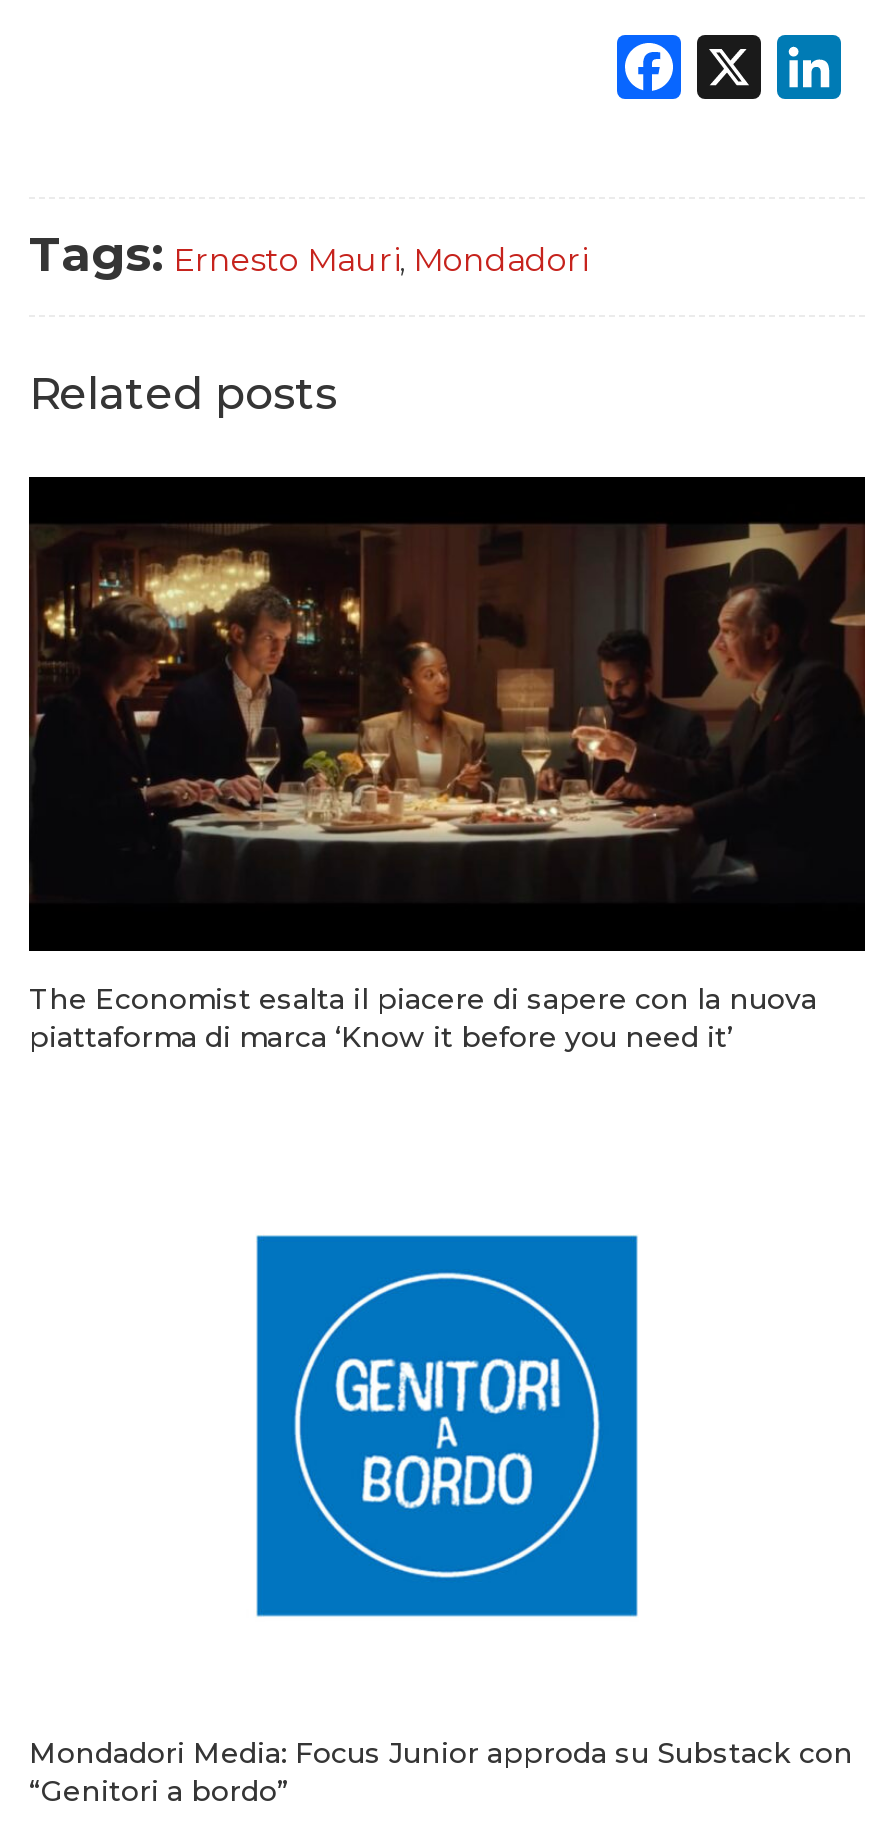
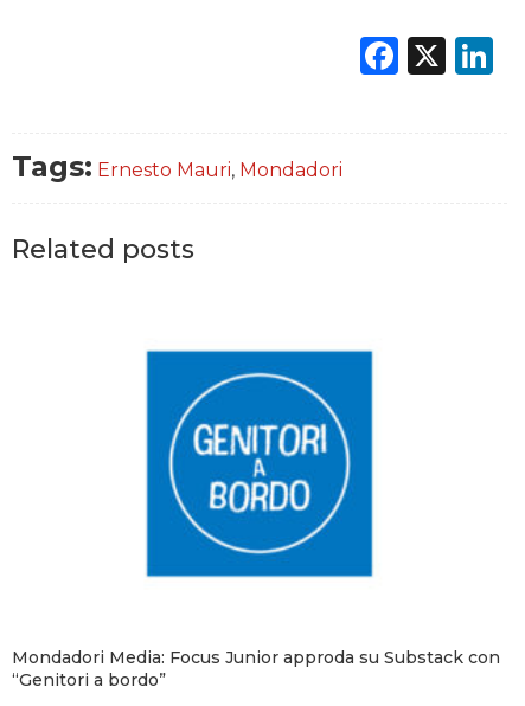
- [image]
- The Economist esalta il piacere di sapere con la nuova
- piattaforma di marca ‘Know it before you need it’
